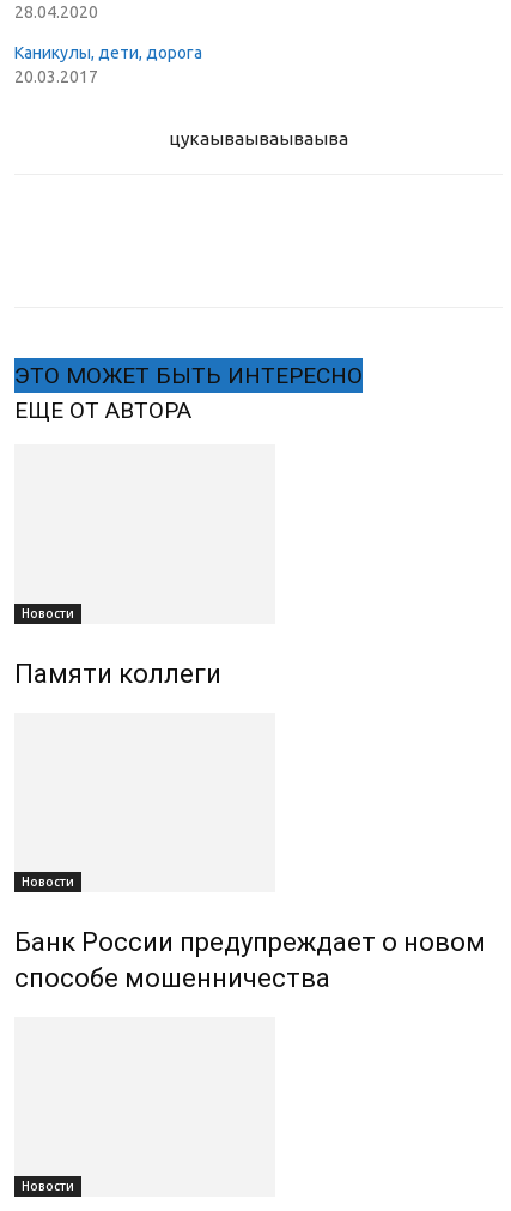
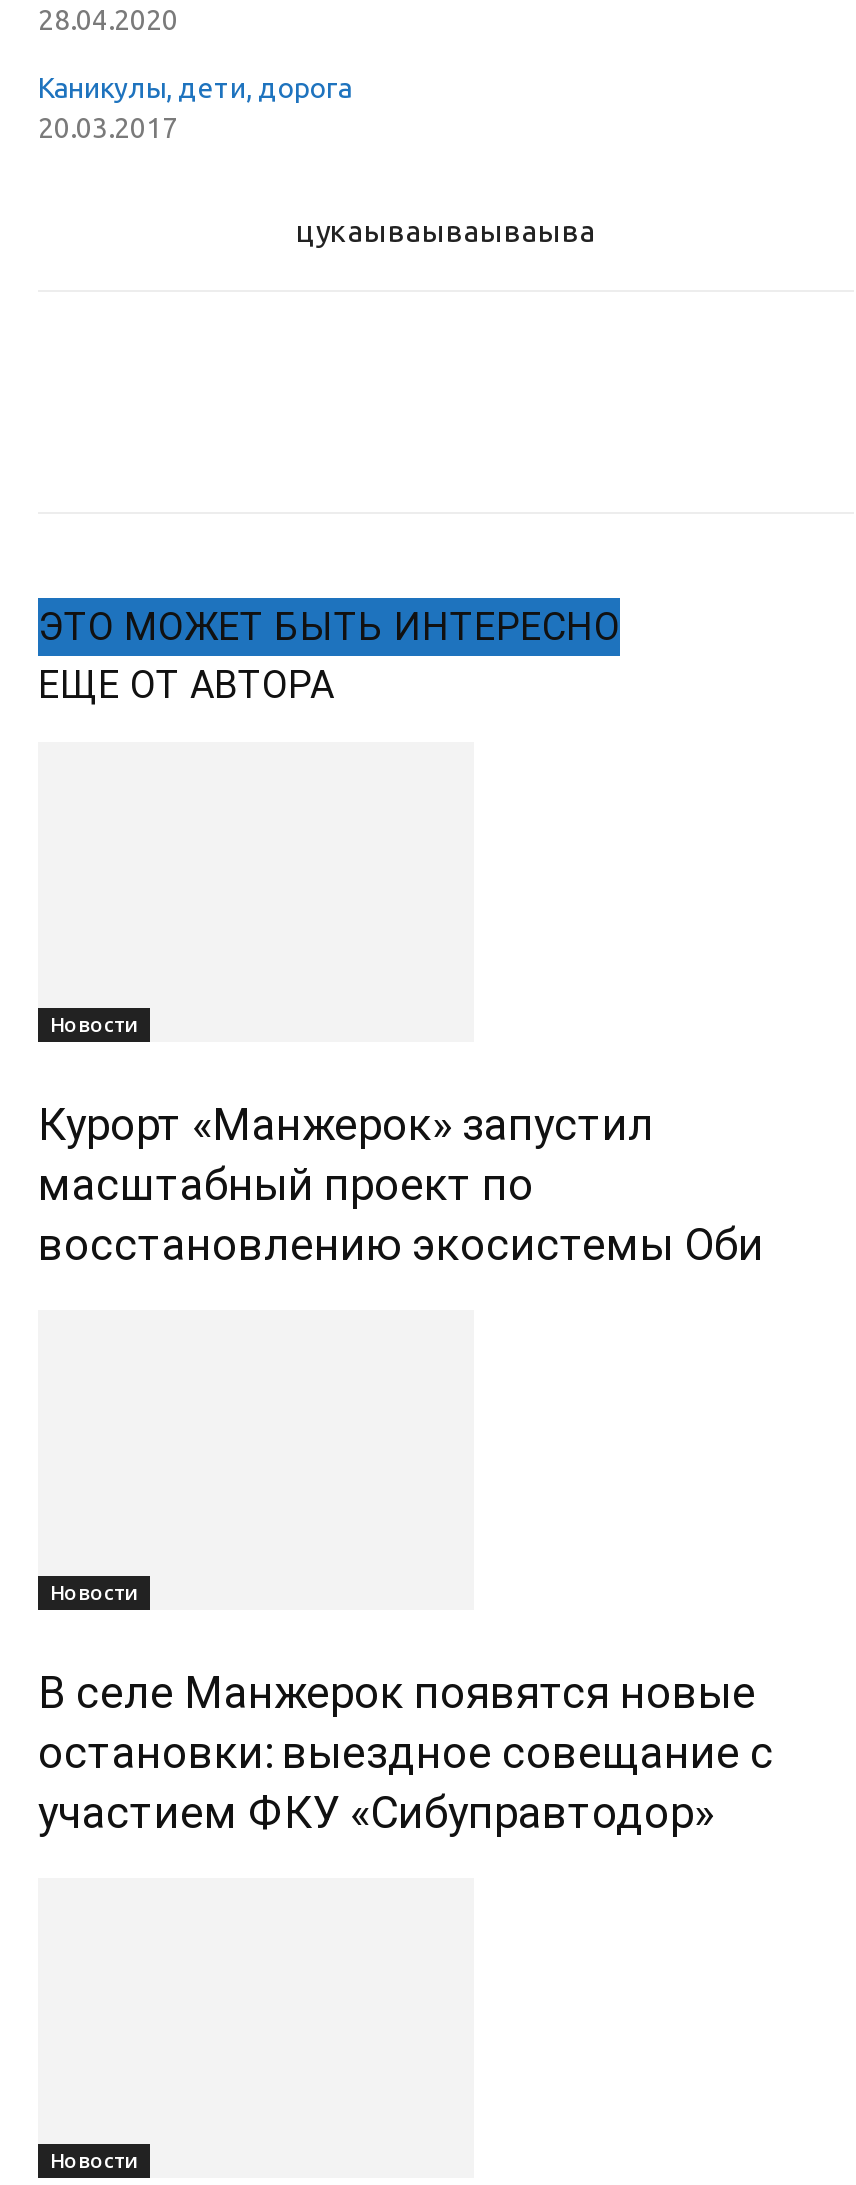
- Памяти коллеги
+ Курорт «Манжерок» запустил
+ масштабный проект по
+ восстановлению экосистемы Оби

- Банк России предупреждает о новом
- способе мошенничества
+ В селе Манжерок появятся новые
+ остановки: выездное совещание с
+ участием ФКУ «Сибуправтодор»
